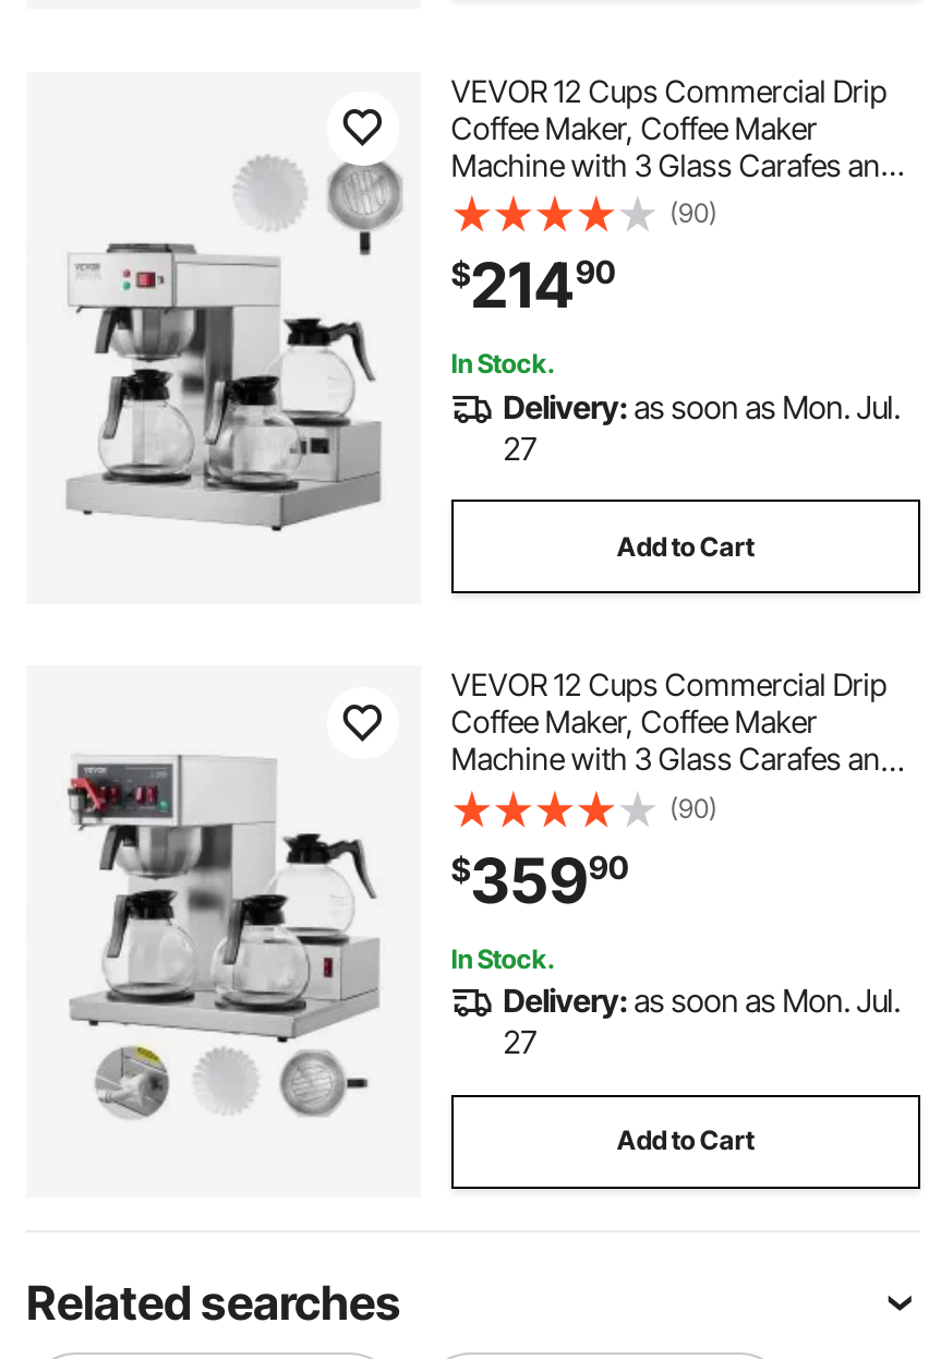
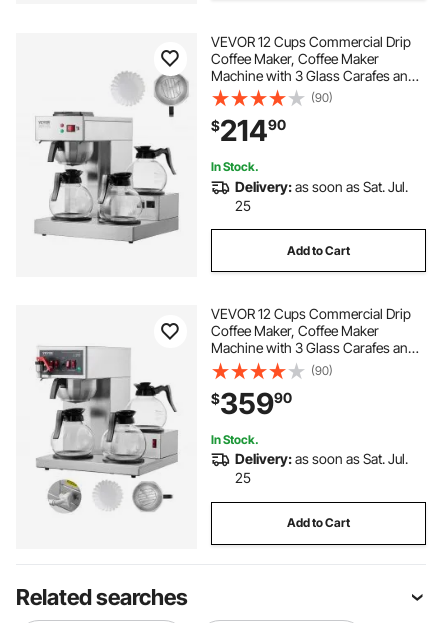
- Delivery: as soon as Mon. Jul.
+ Delivery: as soon as Sat. Jul.

- 27
+ 25

- Delivery: as soon as Mon. Jul.
+ Delivery: as soon as Sat. Jul.

- 27
+ 25
